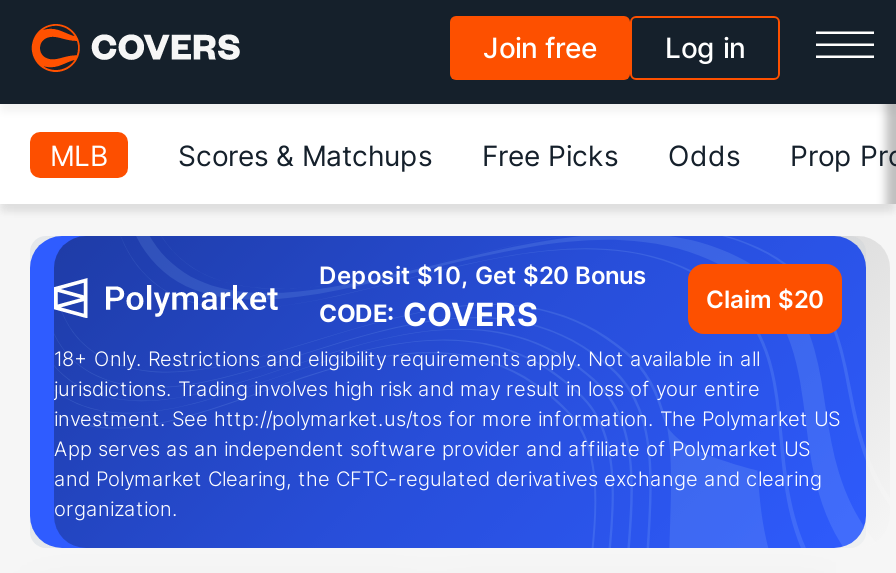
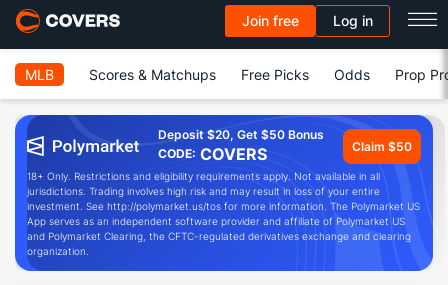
- Deposit $10, Get $20 Bonus
+ Deposit $20, Get $50 Bonus

- Claim $20
+ Claim $50
